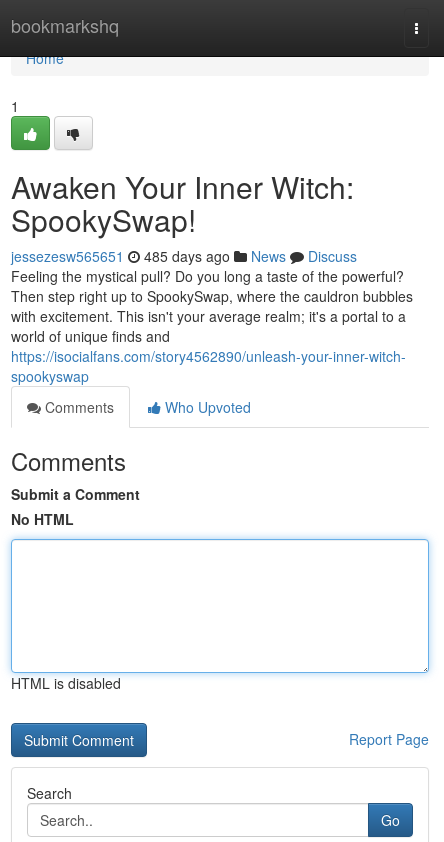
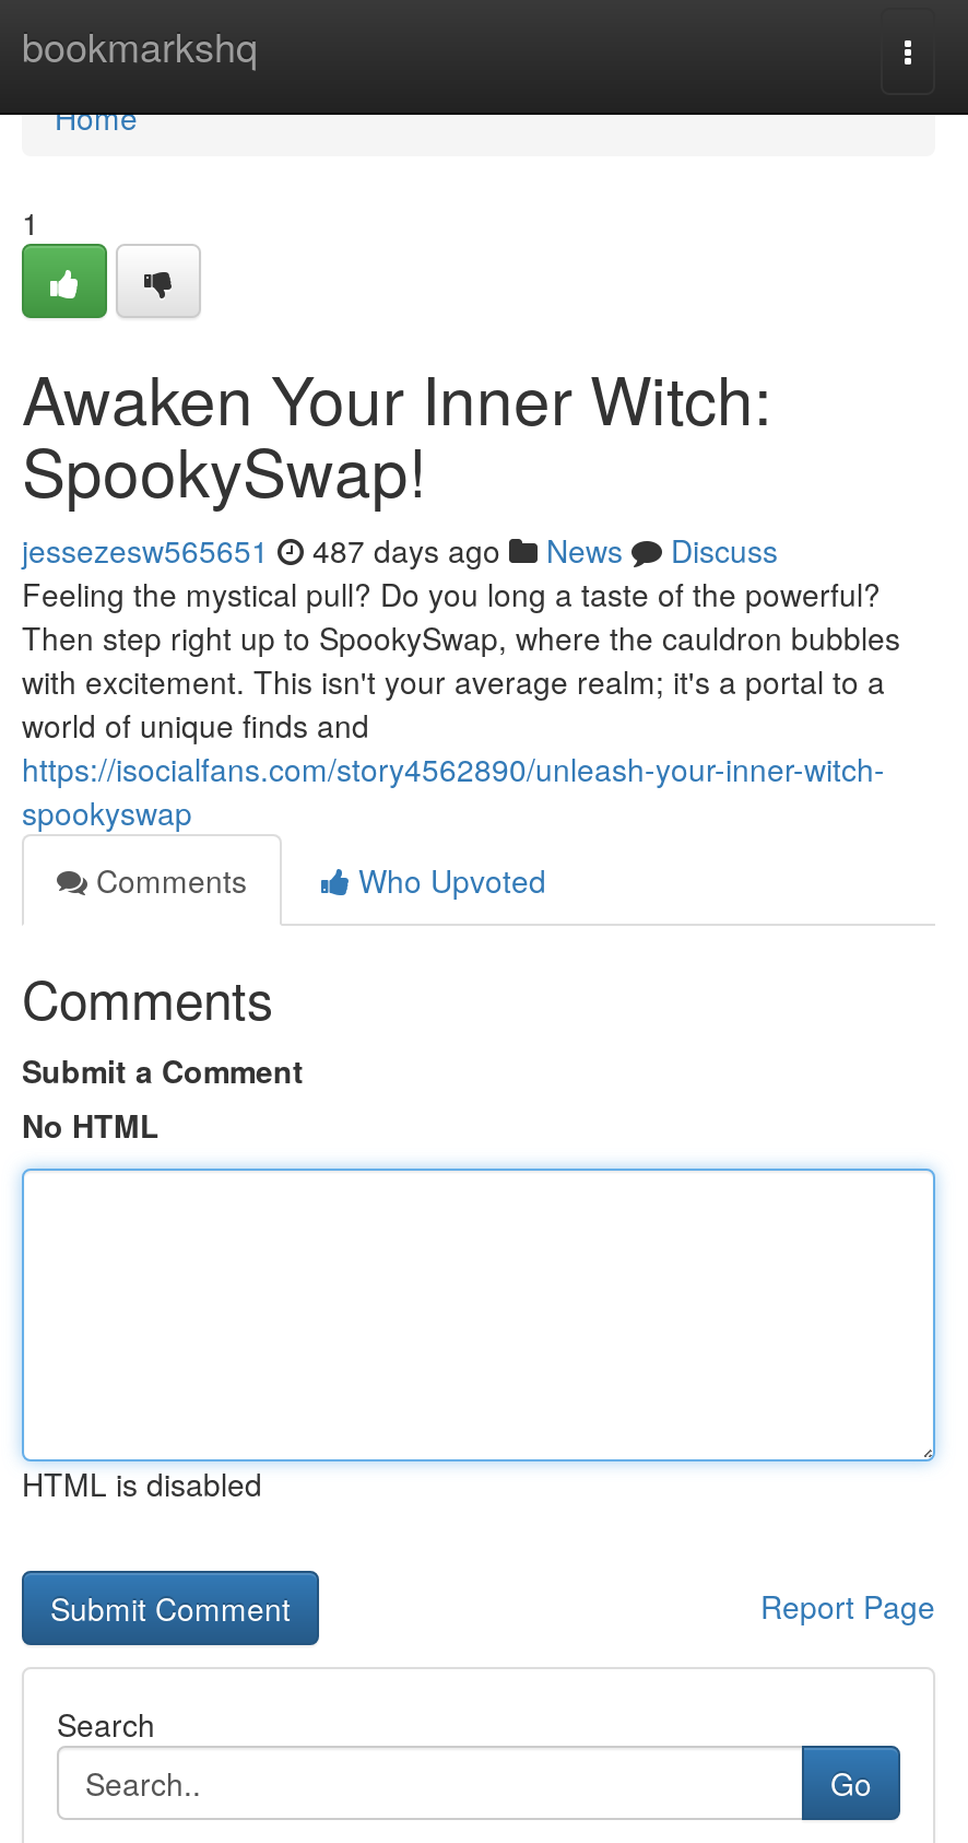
- jessezesw565651 485 days ago News Discuss
+ jessezesw565651 487 days ago News Discuss
